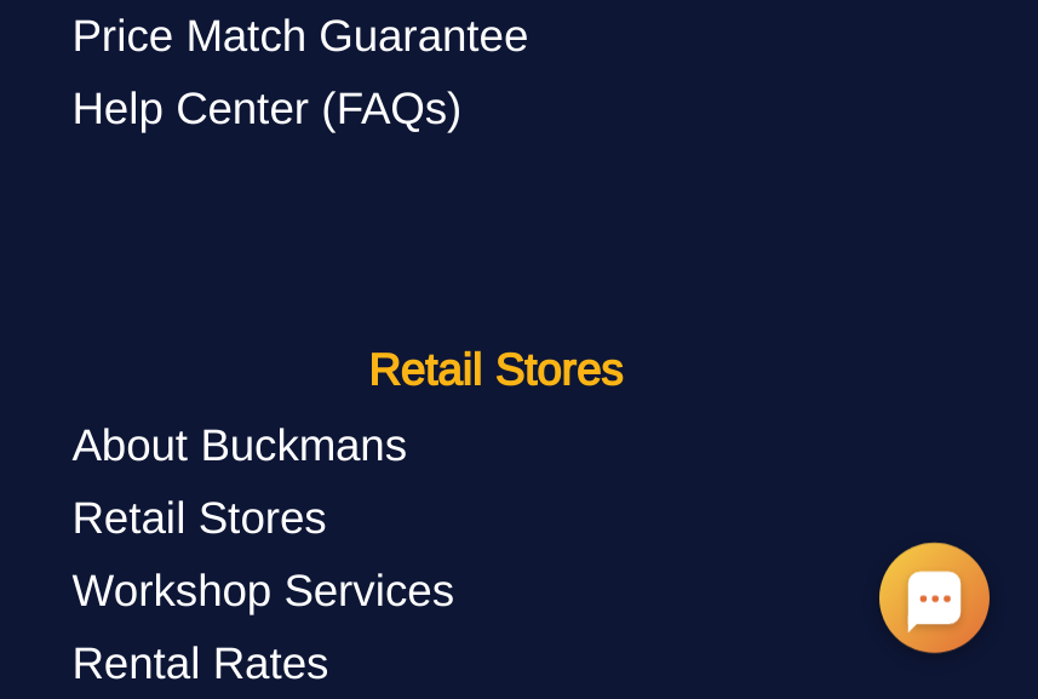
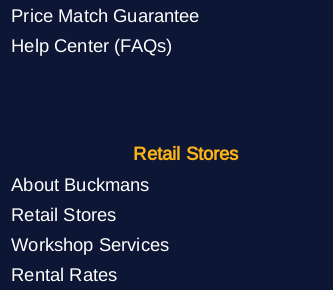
- [image]
